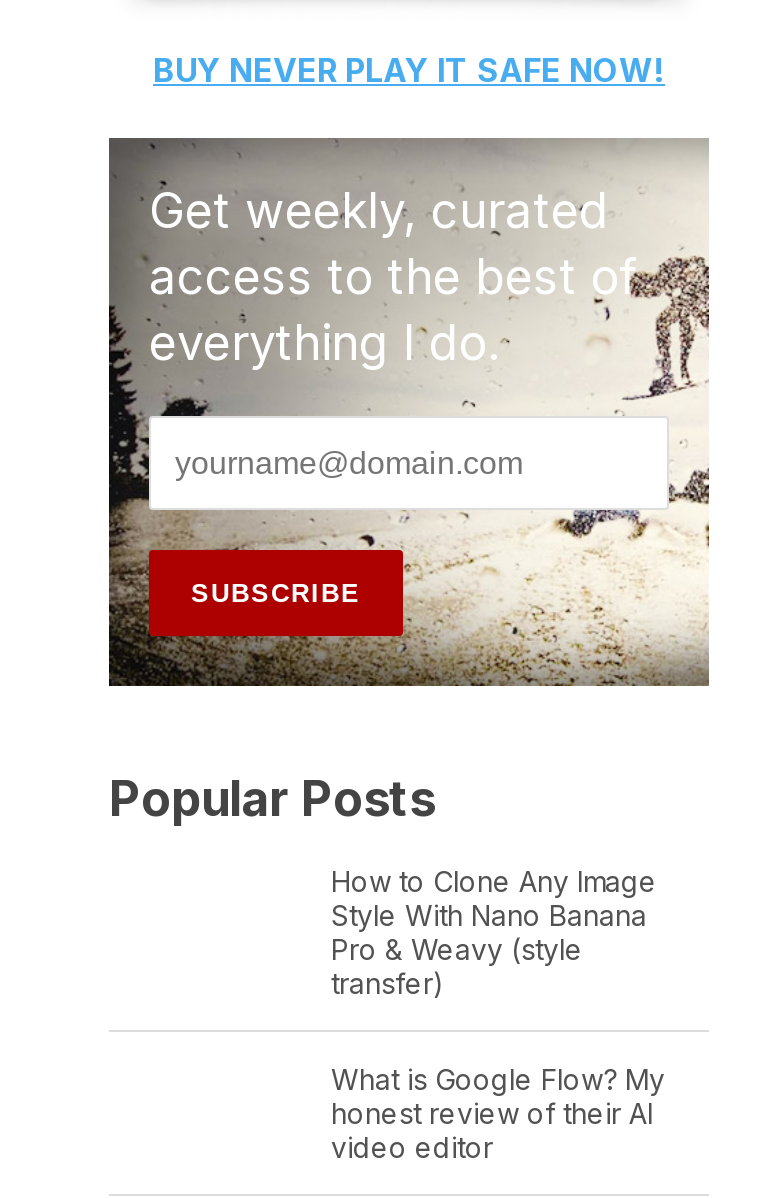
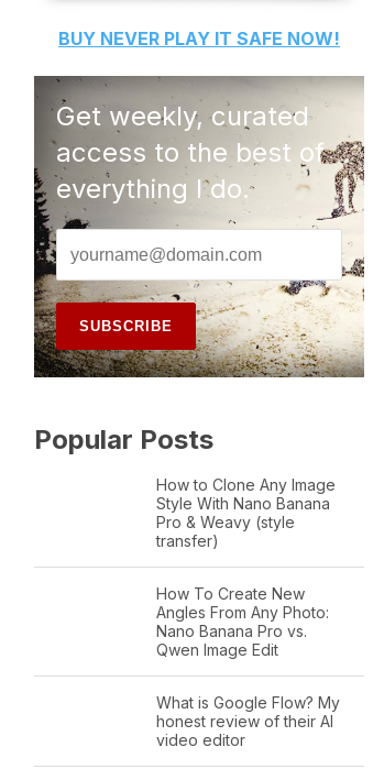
+ How To Create New
+ Angles From Any Photo:
+ Nano Banana Pro vs.
+ Qwen Image Edit
